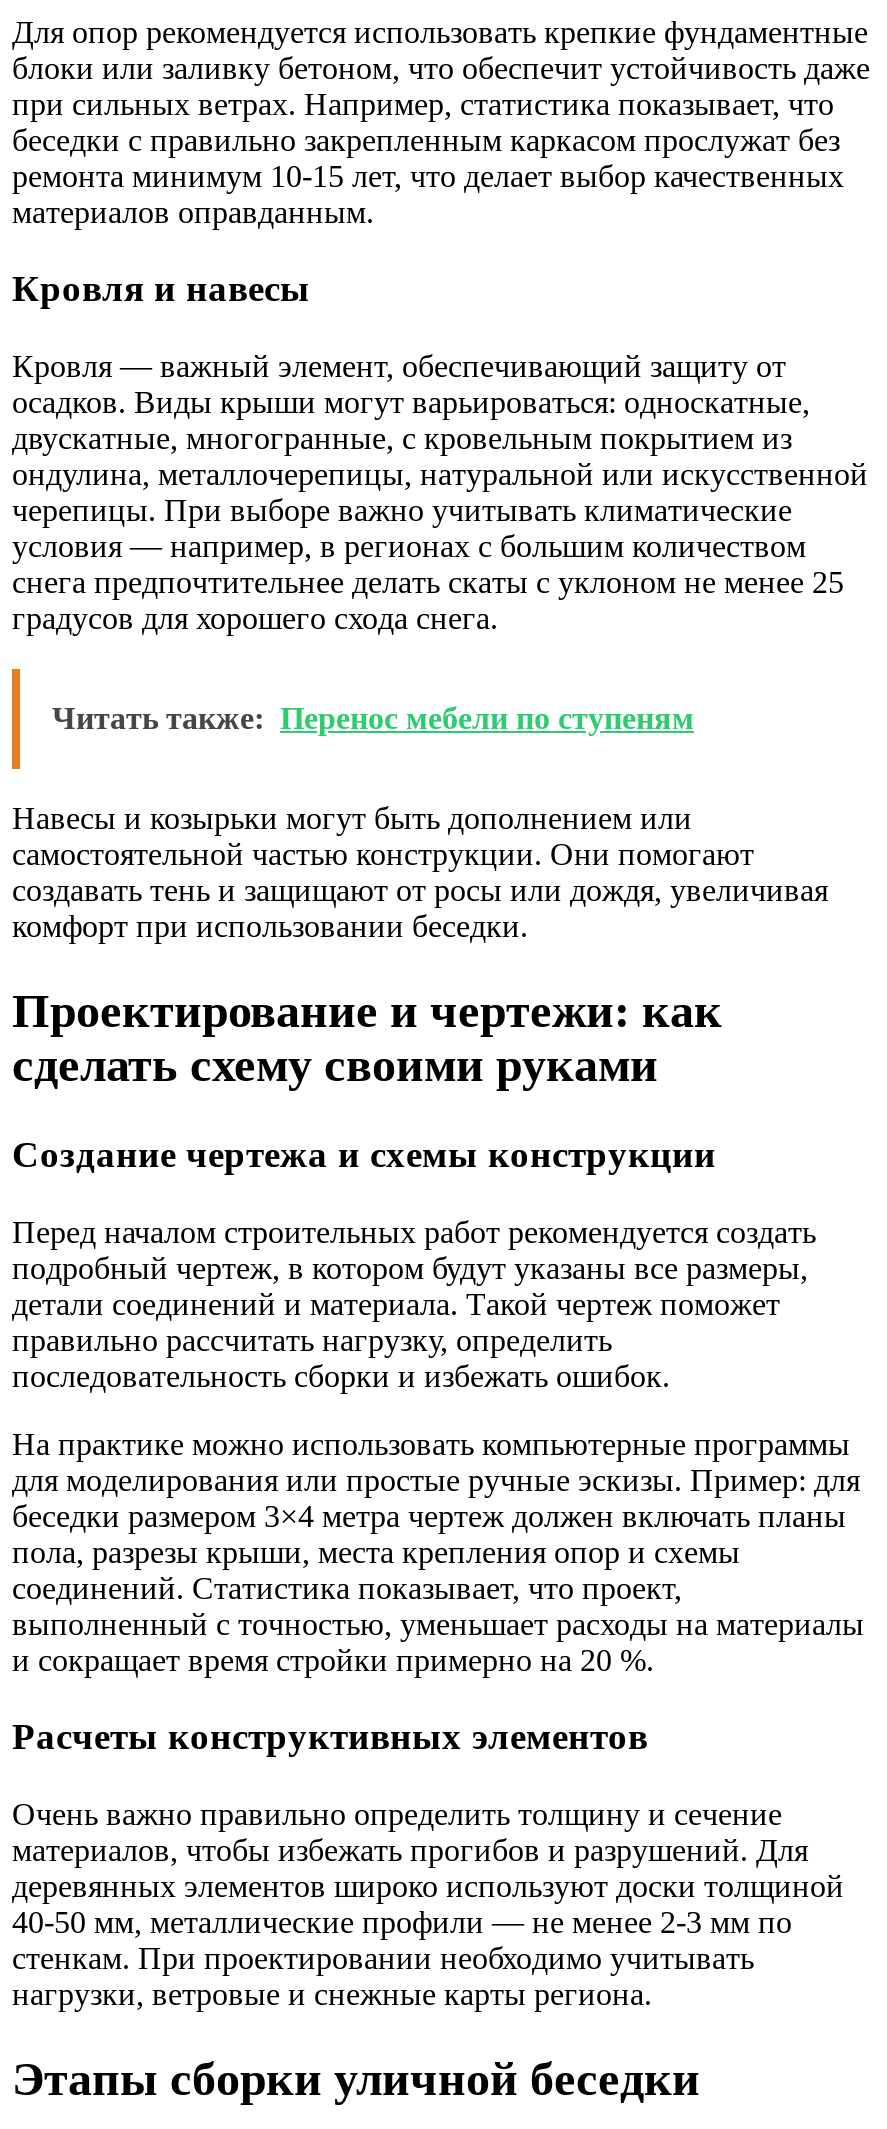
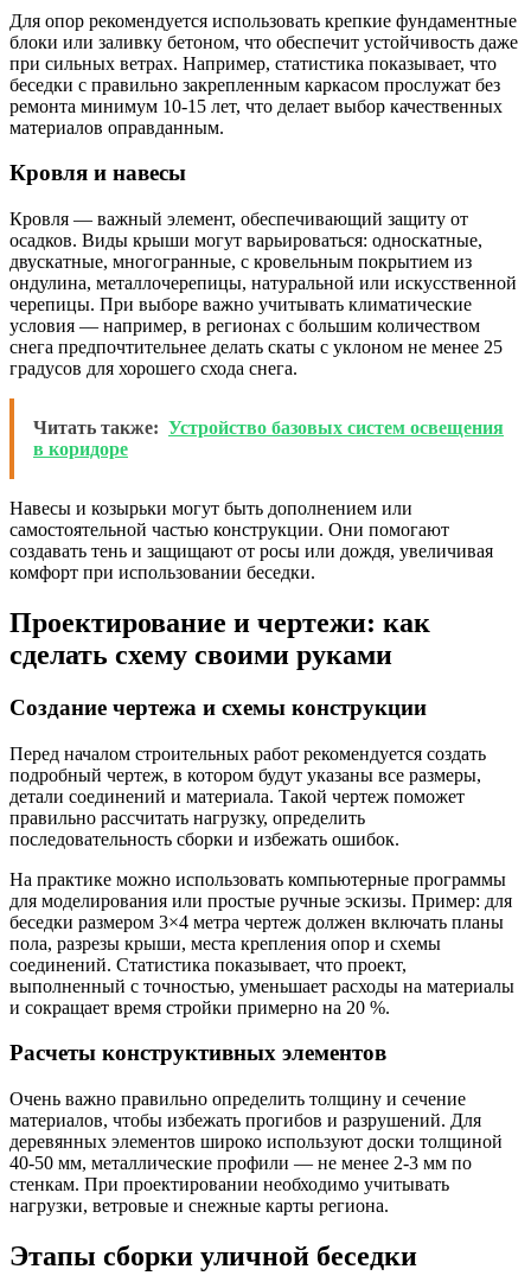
- Читать также: Перенос мебели по ступеням
+ Читать также: Устройство базовых систем освещения
+ в коридоре
